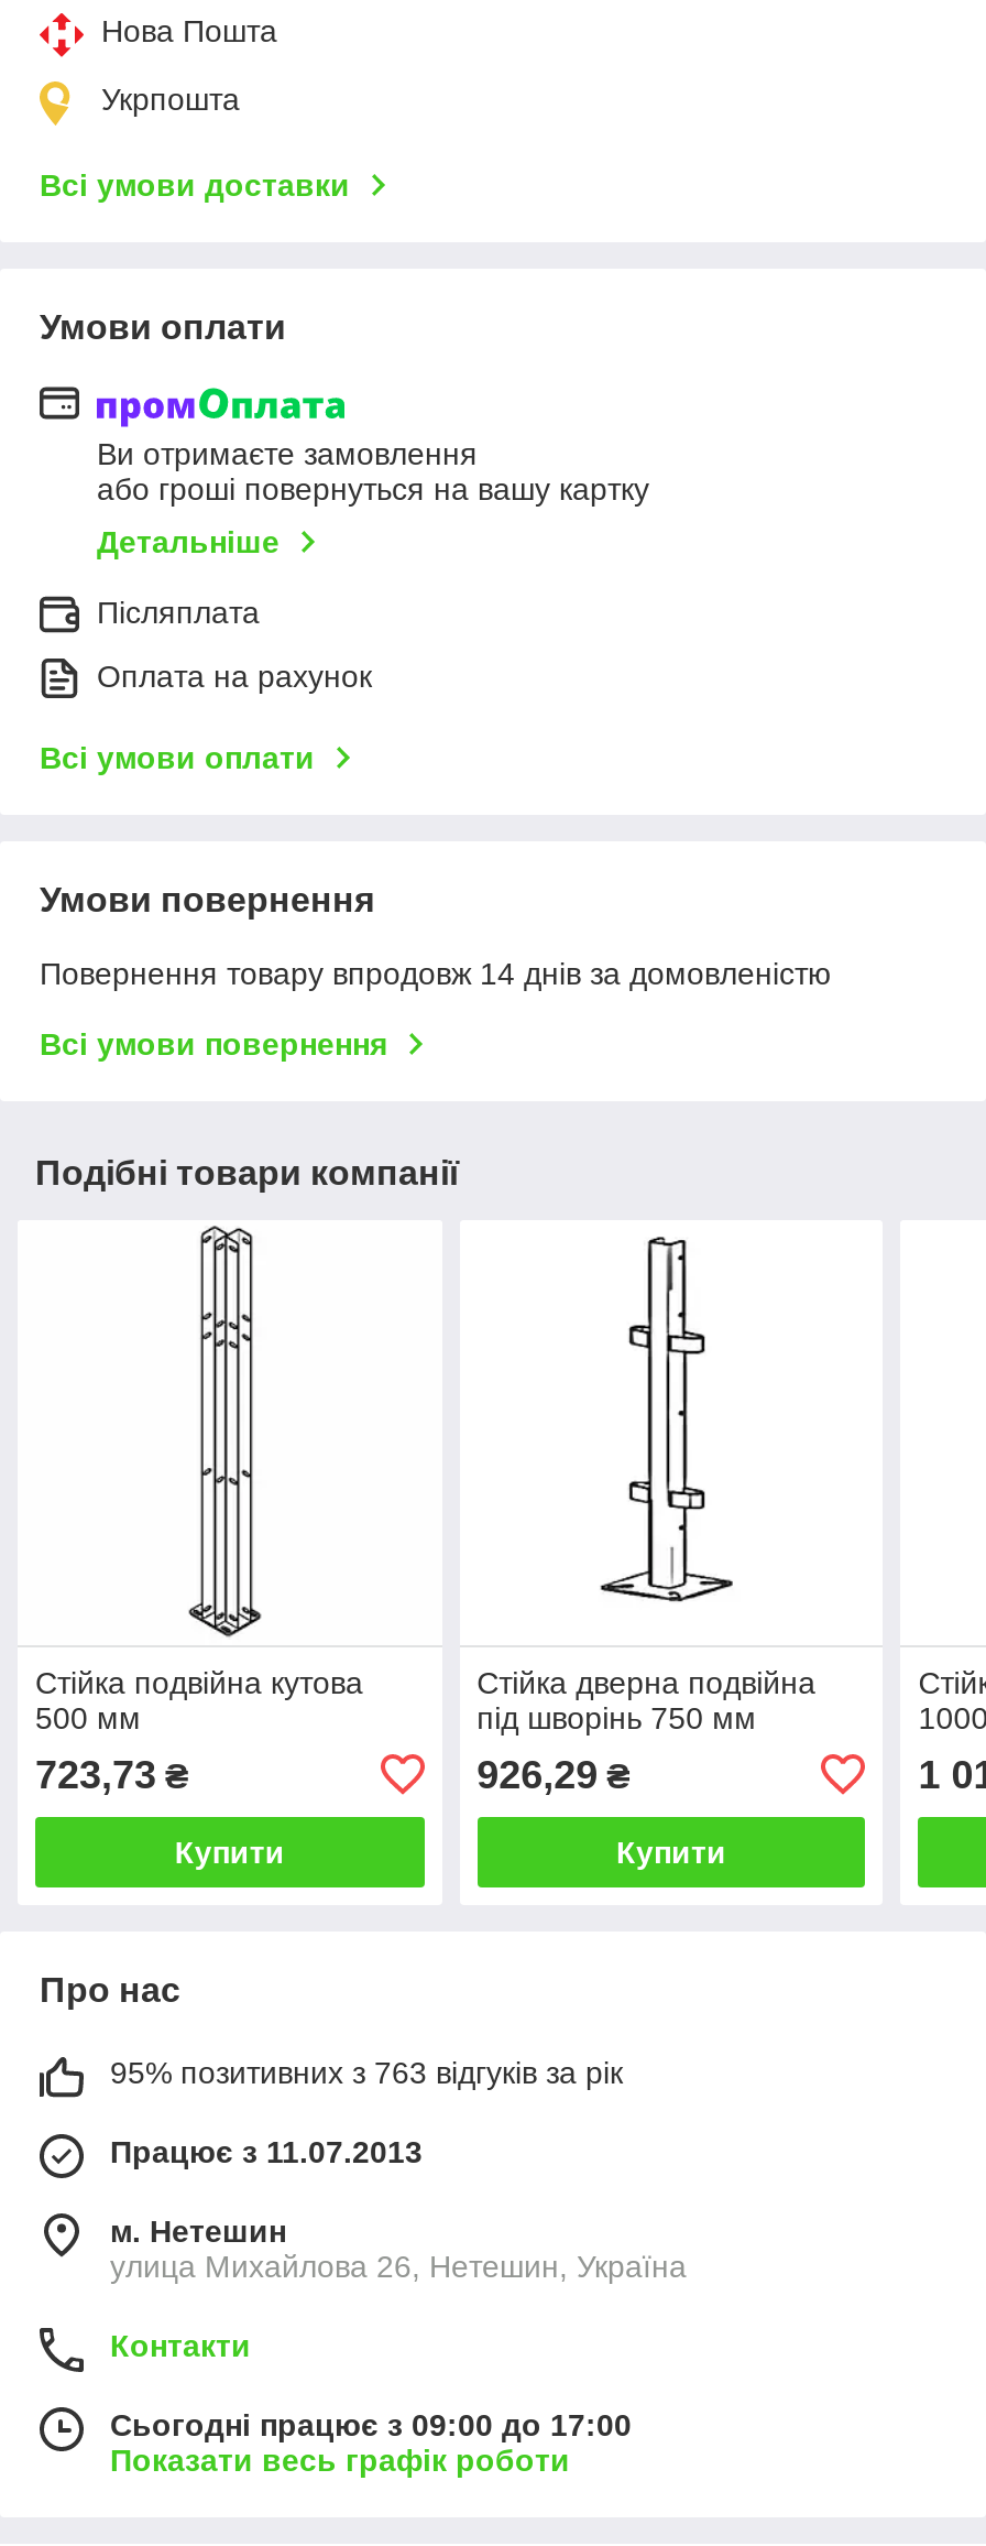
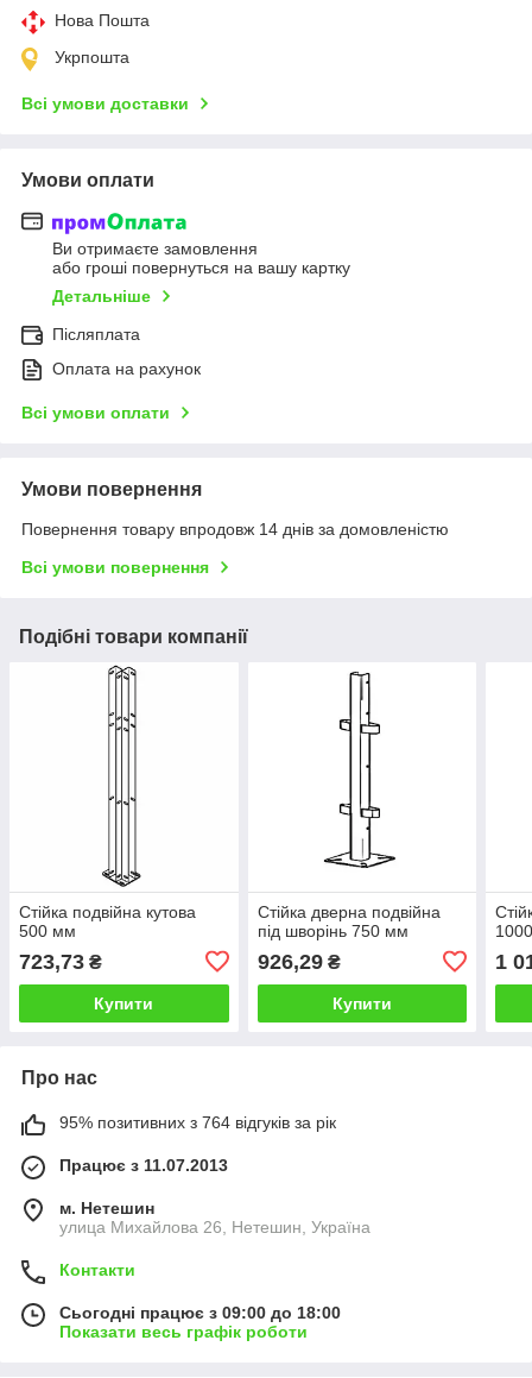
- 95% позитивних з 763 відгуків за рік
+ 95% позитивних з 764 відгуків за рік

- Сьогодні працює з 09:00 до 17:00
+ Сьогодні працює з 09:00 до 18:00
